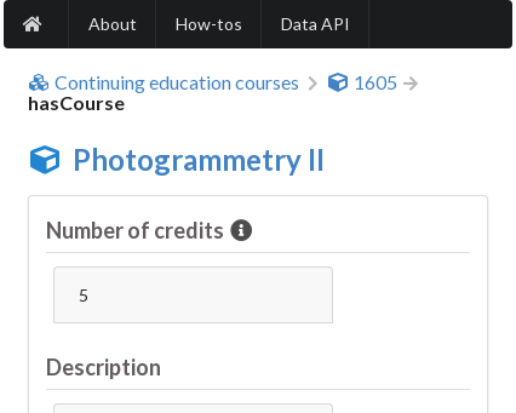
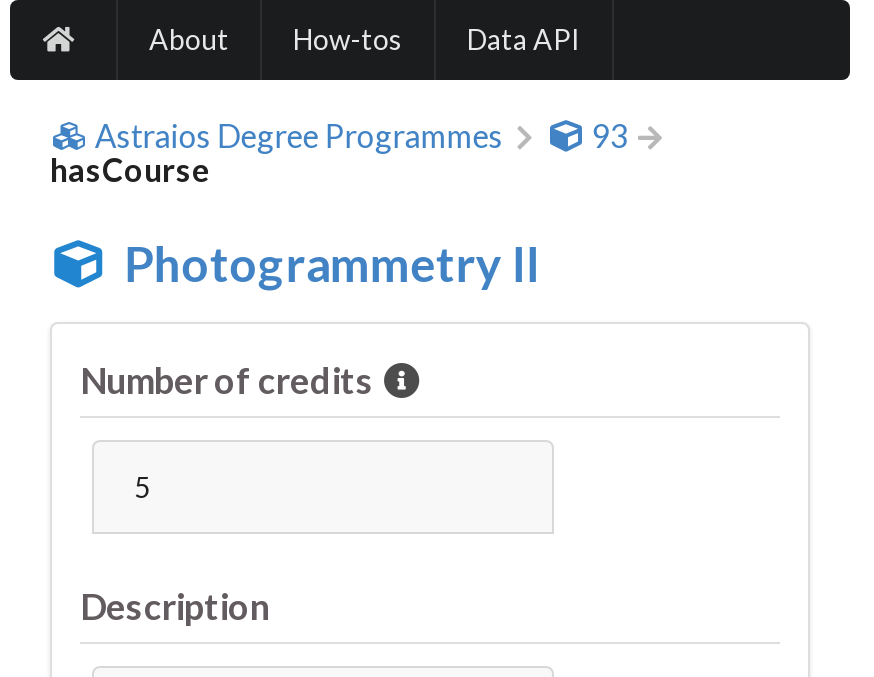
- Continuing education courses
- 1605
+ Astraios Degree Programmes
+ 93
